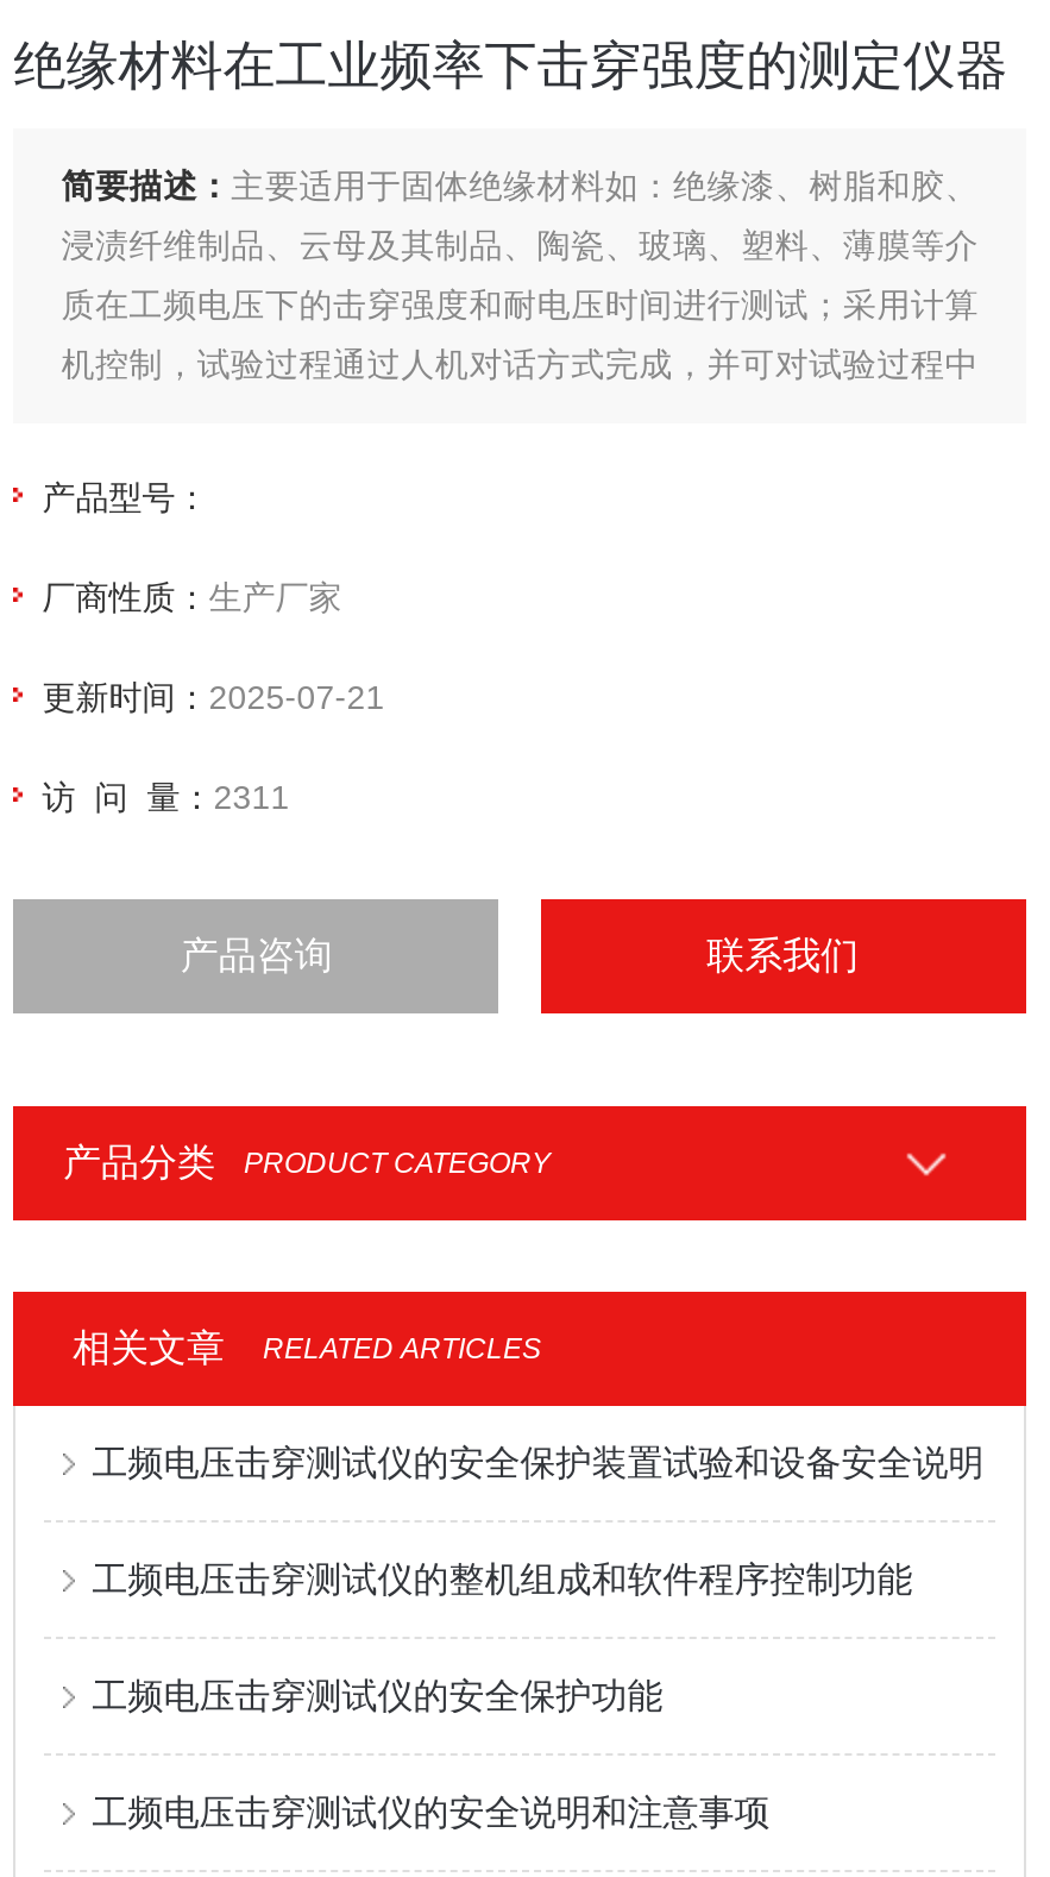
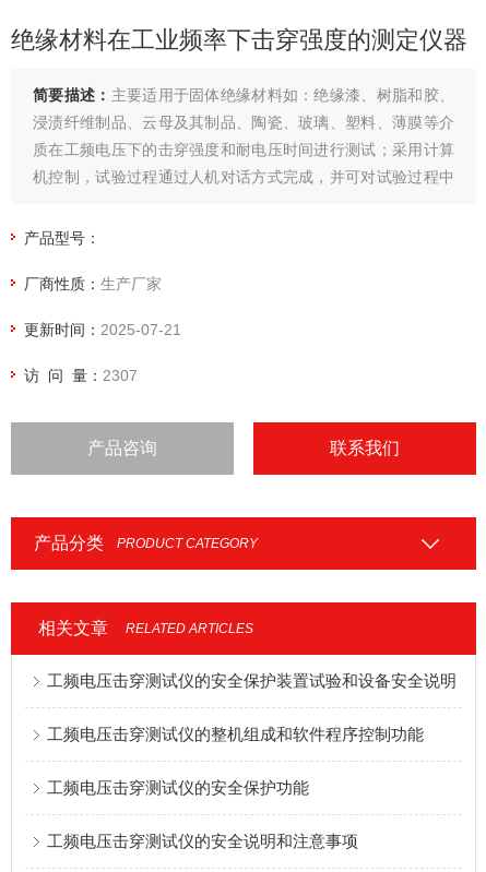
- 访 问 量：2311
+ 访 问 量：2307
